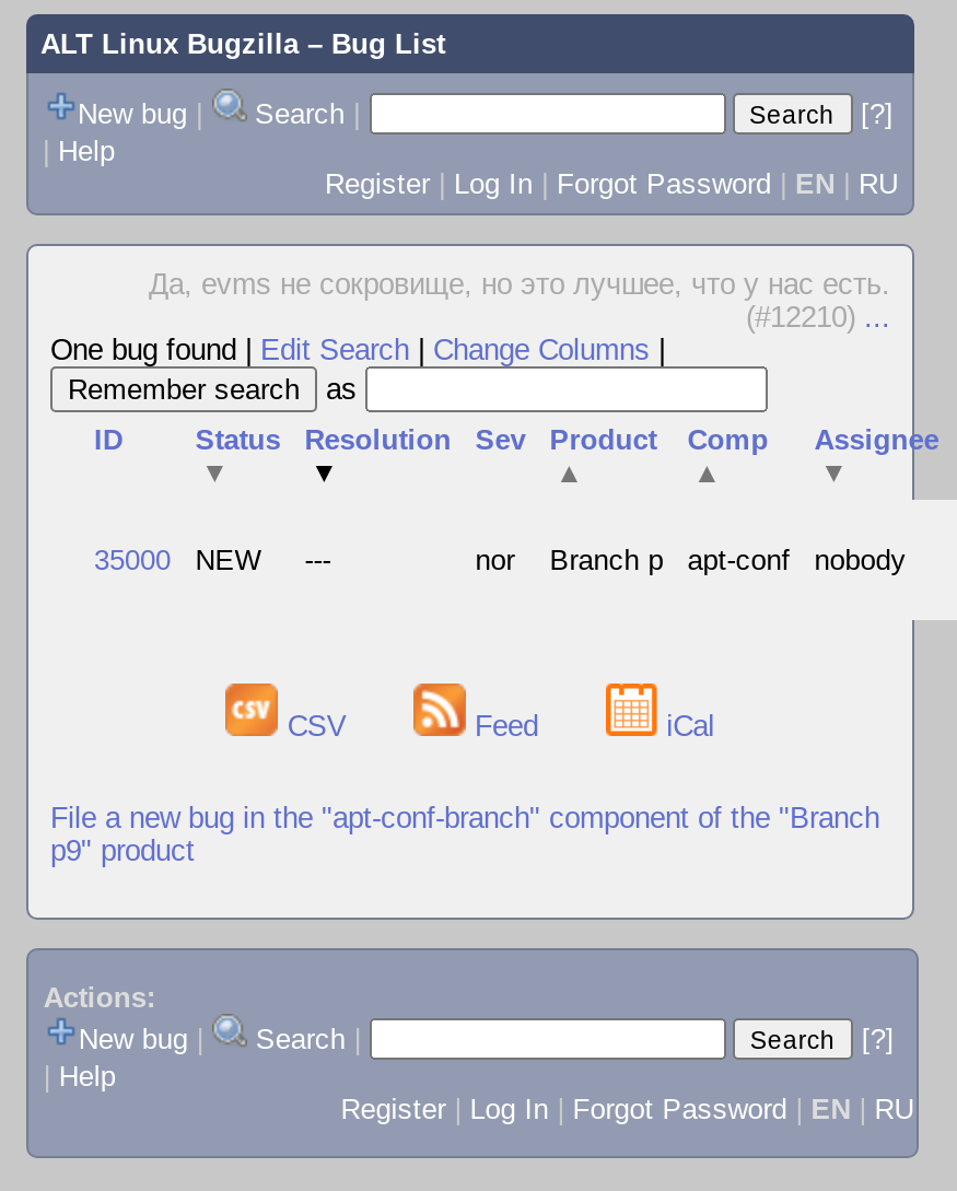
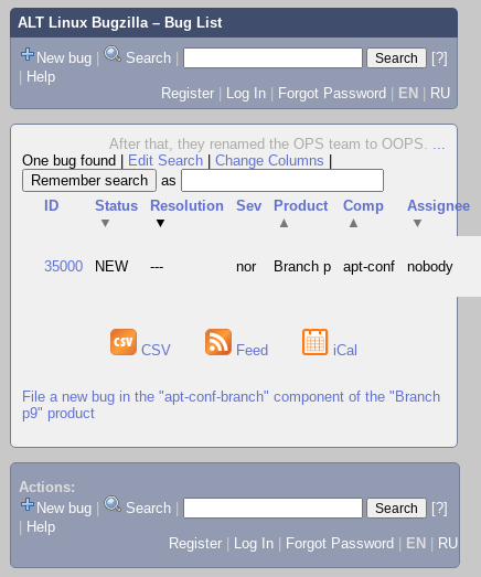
- Да, evms не сокровище, но это лучшее, что у нас есть.
- (#12210)...
+ After that, they renamed the OPS team to OOPS....
